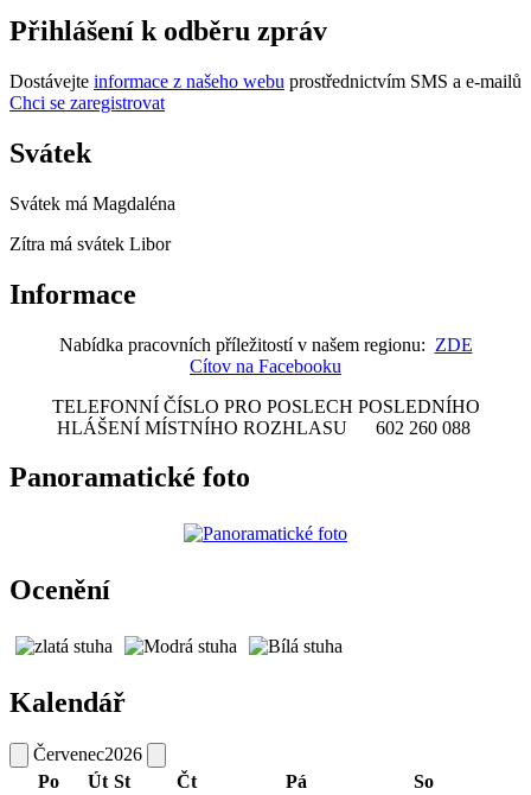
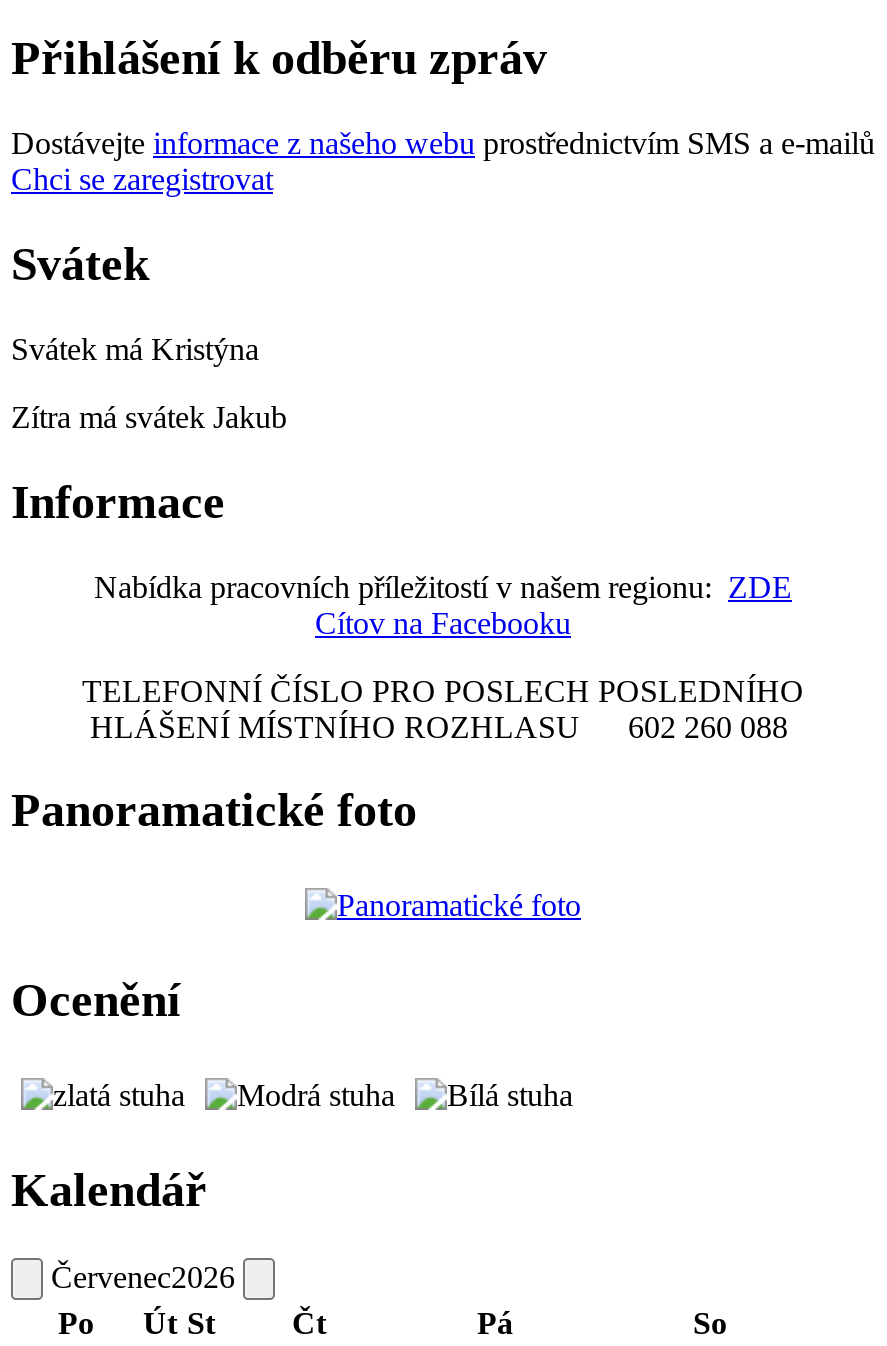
- Svátek má Magdaléna
+ Svátek má Kristýna

- Zítra má svátek Libor
+ Zítra má svátek Jakub
